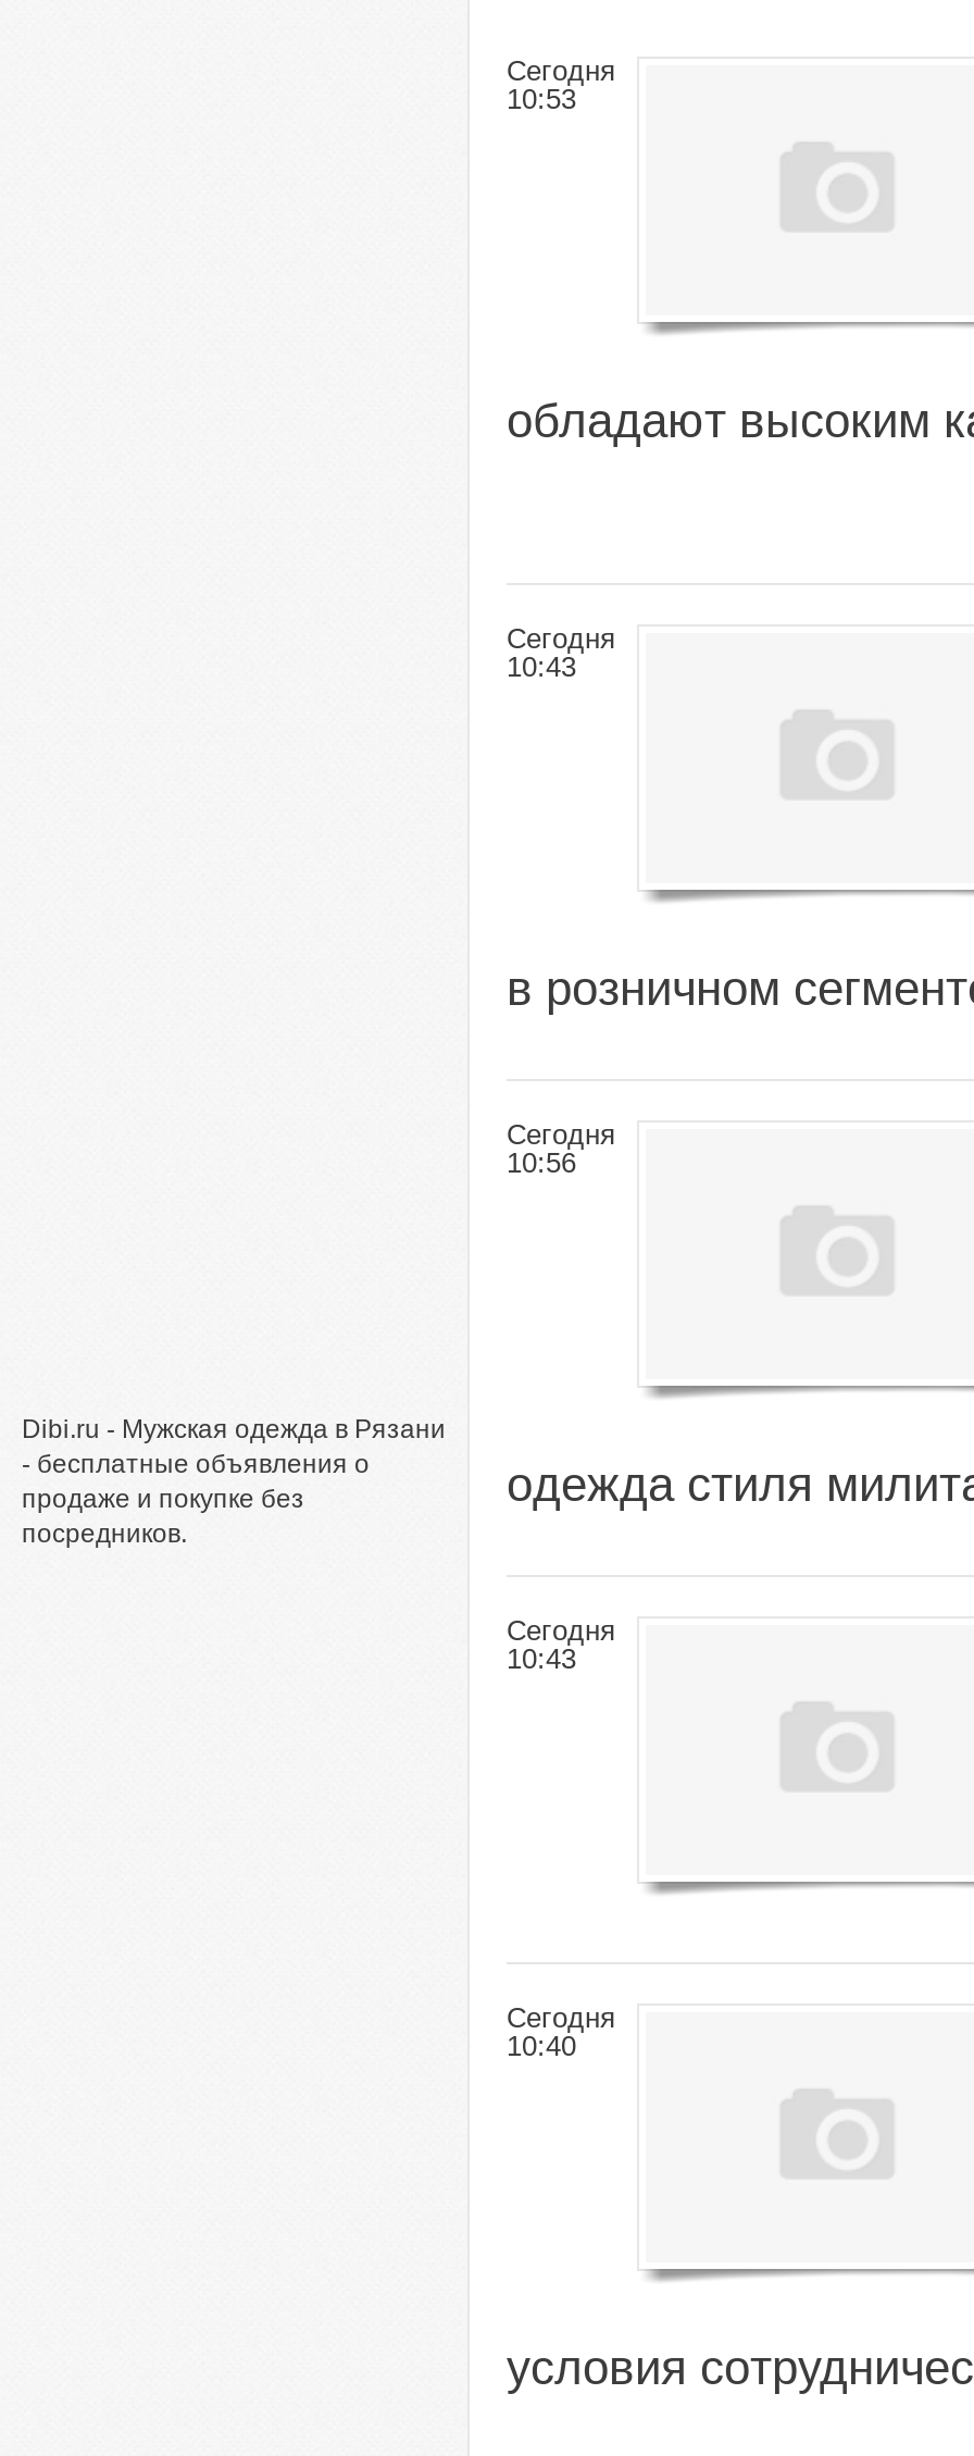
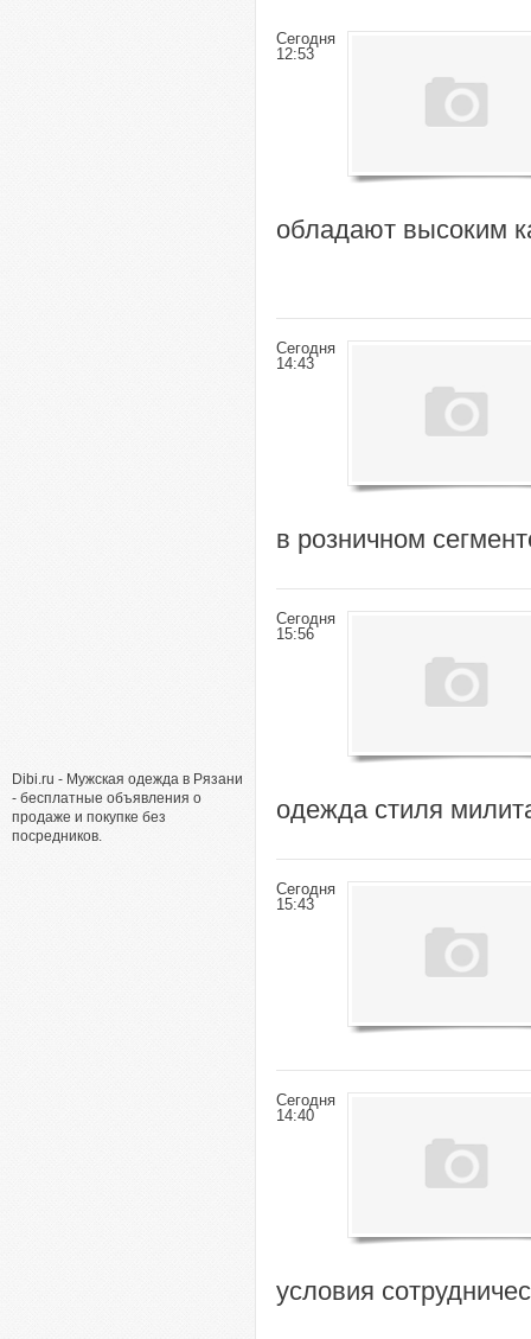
- 10:53
+ 12:53

- 10:43
+ 14:43

- 10:56
+ 15:56

- 10:43
+ 15:43

- 10:40
+ 14:40
